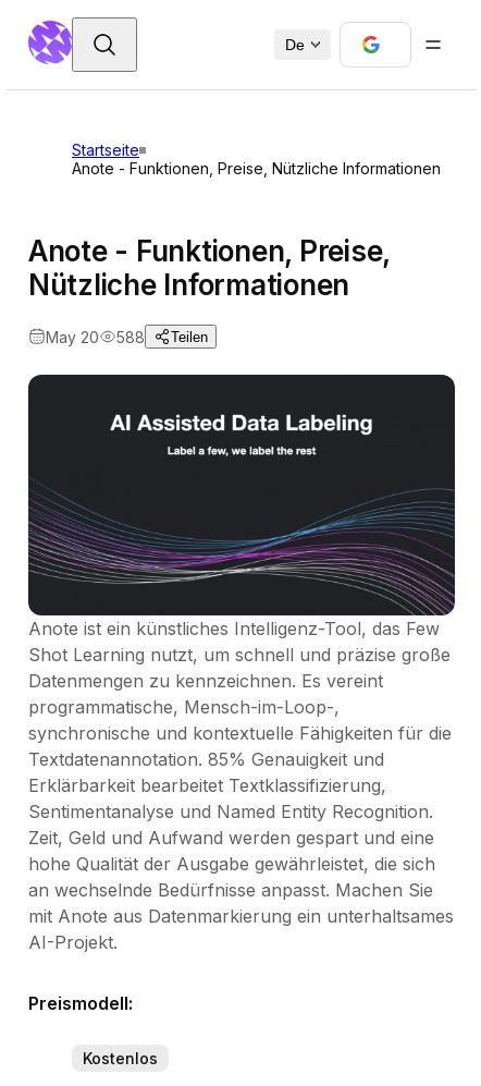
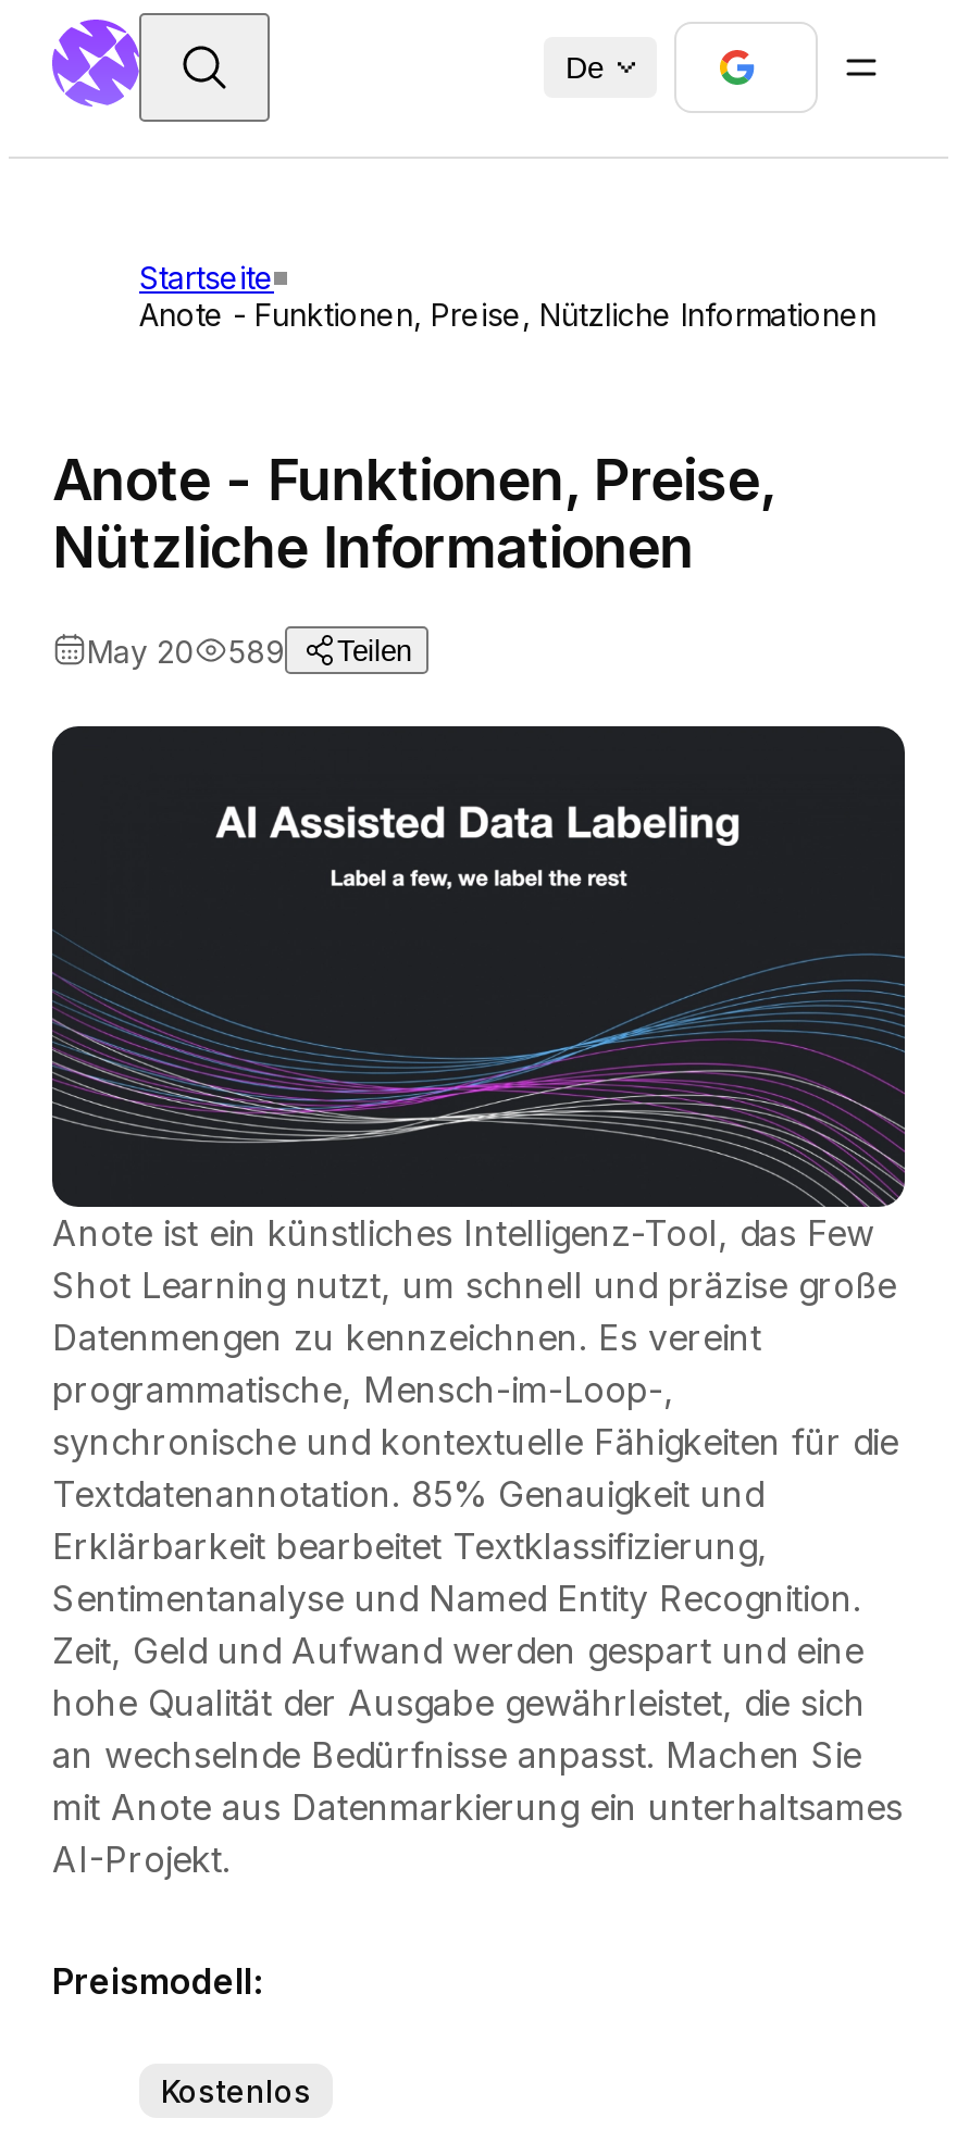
- May 20 588 Teilen
+ May 20 589 Teilen
